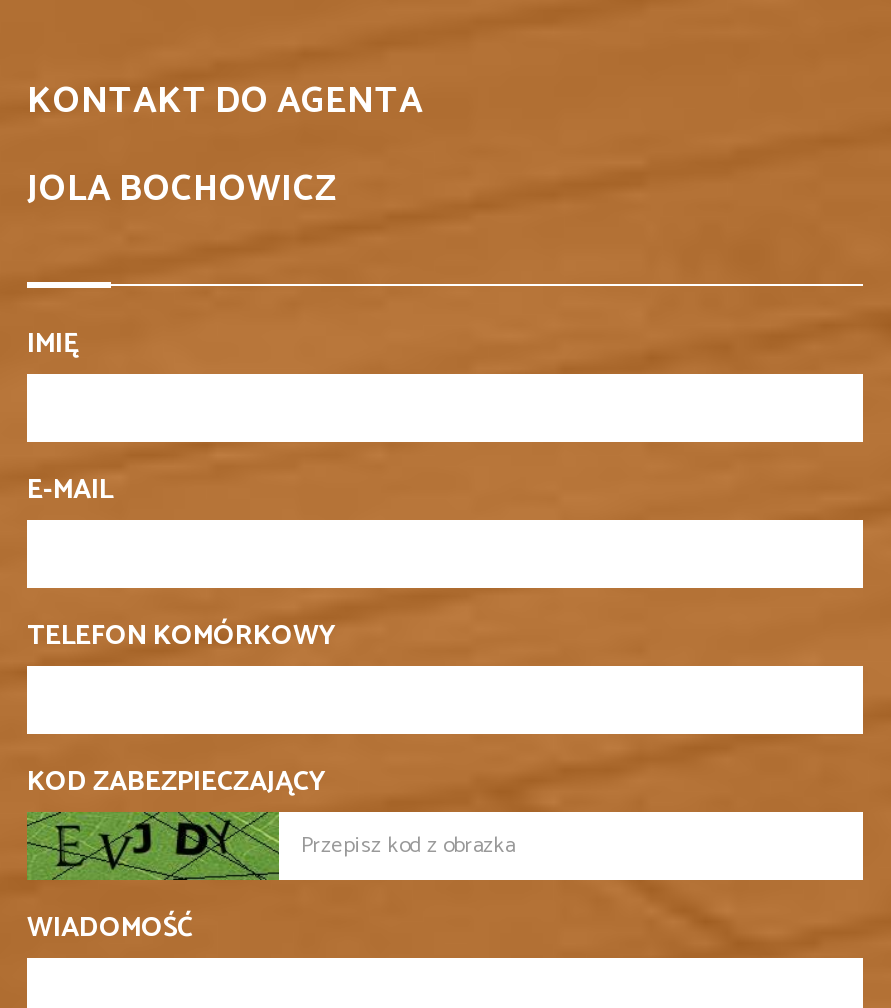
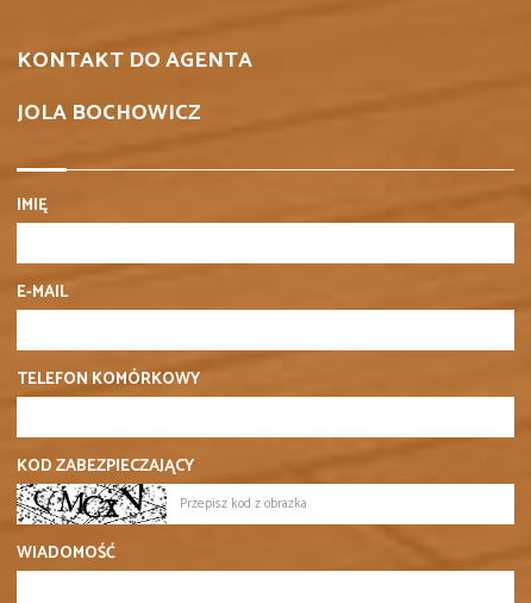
- [image]
+ [image]
